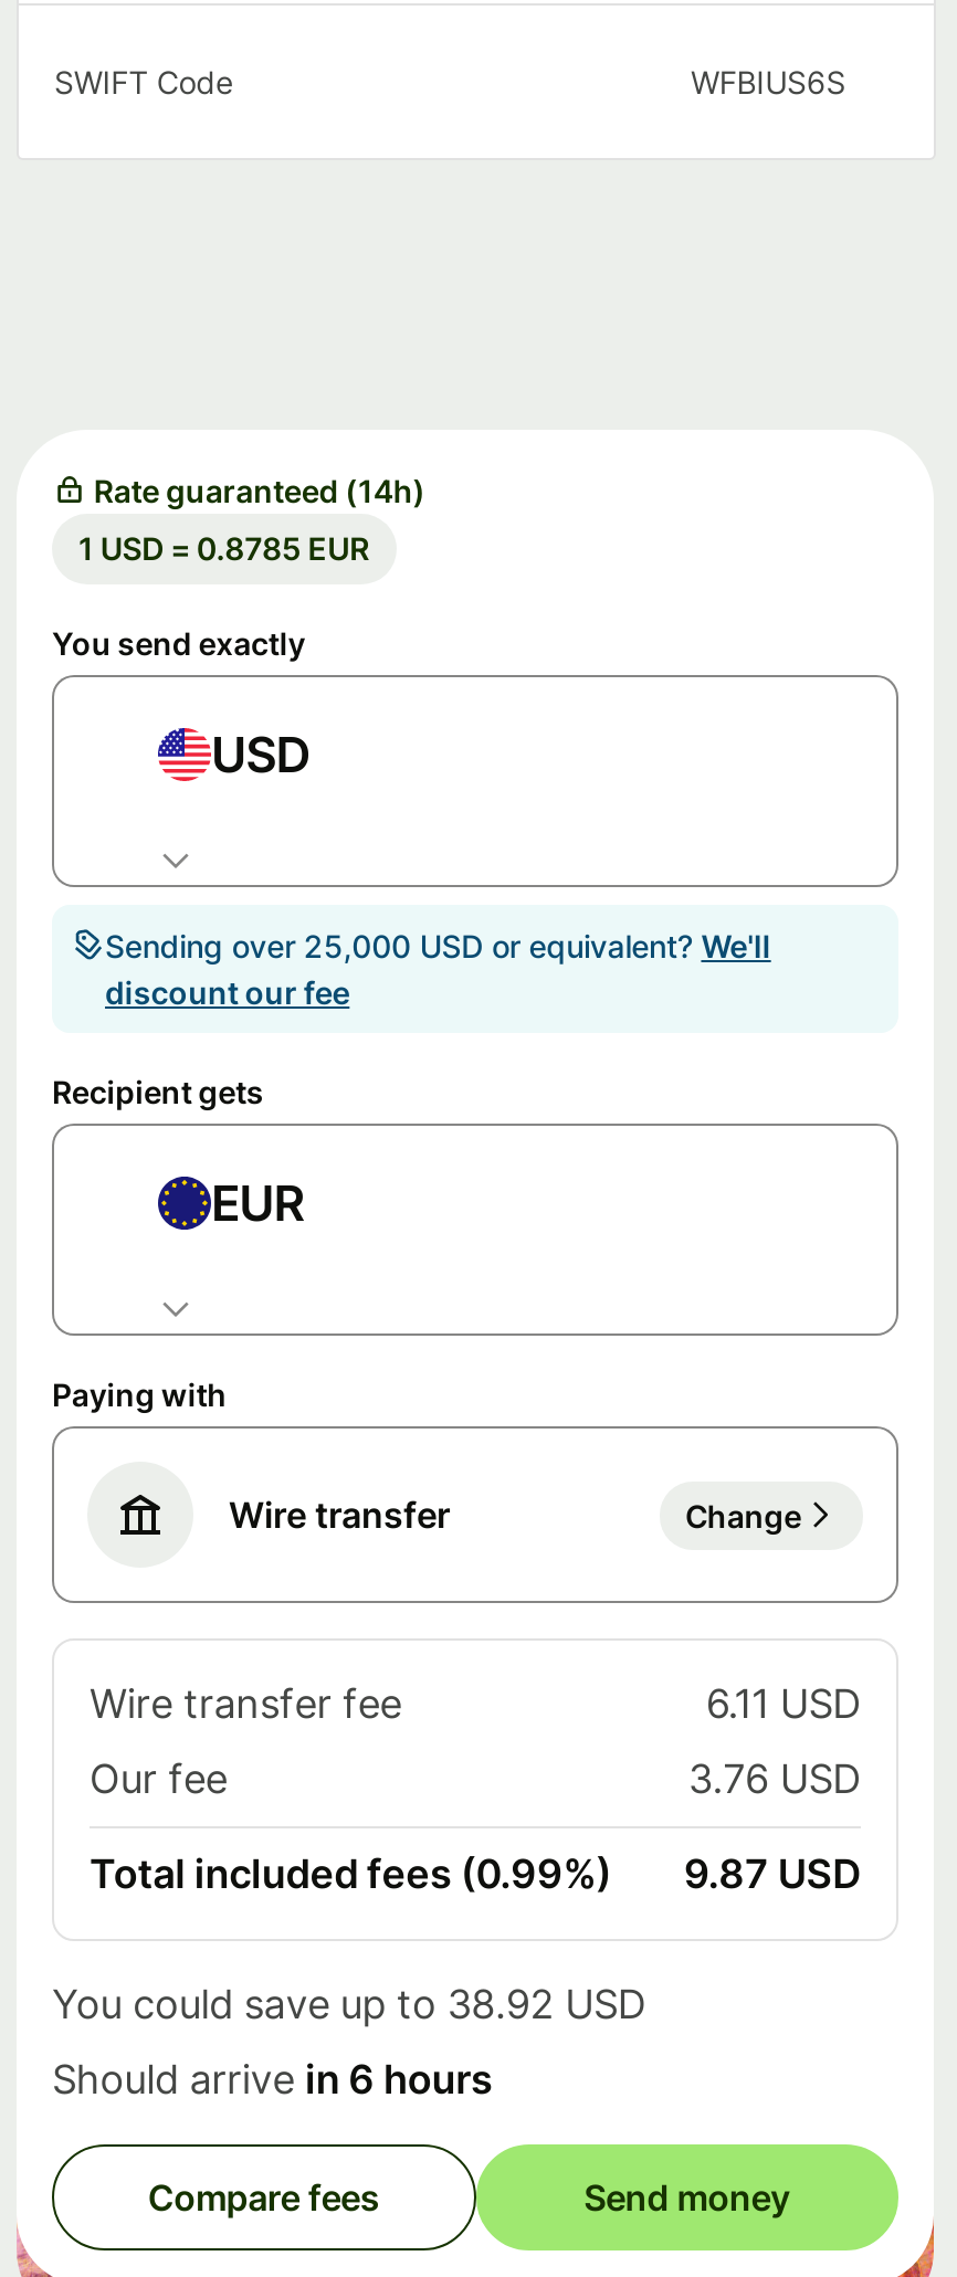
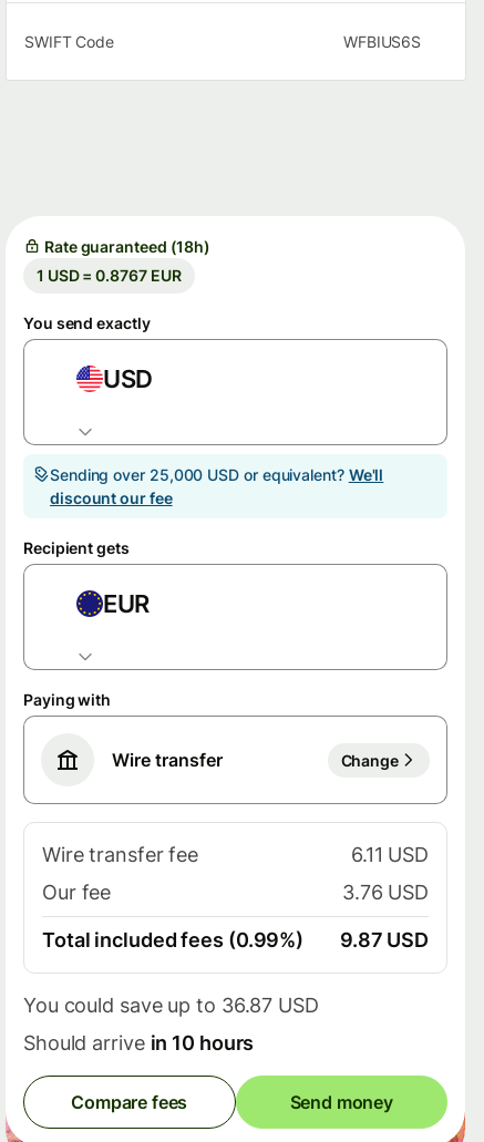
- Rate guaranteed (14h)
+ Rate guaranteed (18h)

- 1 USD = 0.8785 EUR
+ 1 USD = 0.8767 EUR

- You could save up to 38.92 USD
+ You could save up to 36.87 USD

- Should arrive in 6 hours
+ Should arrive in 10 hours
